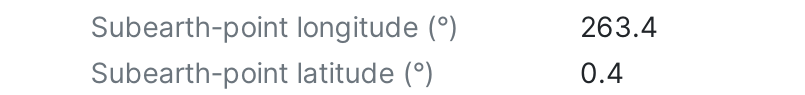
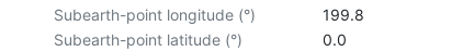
- 263.4
+ 199.8

- 0.4
+ 0.0
